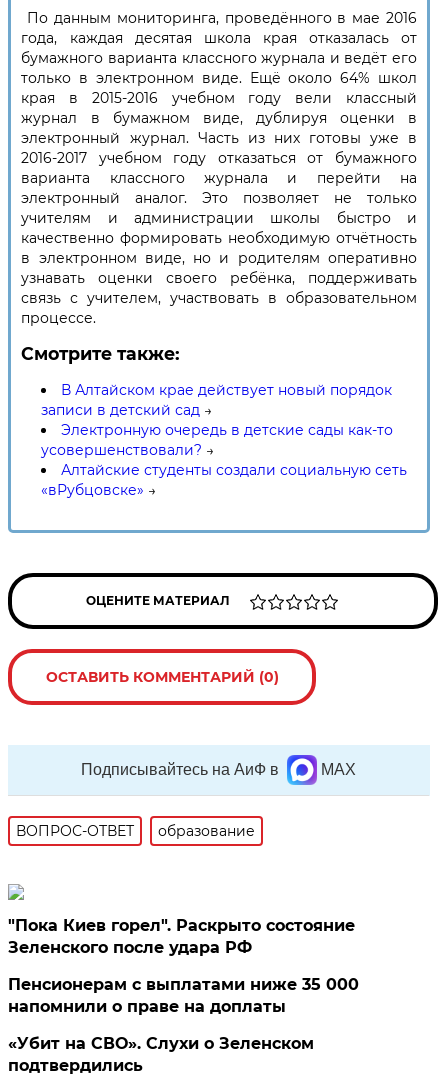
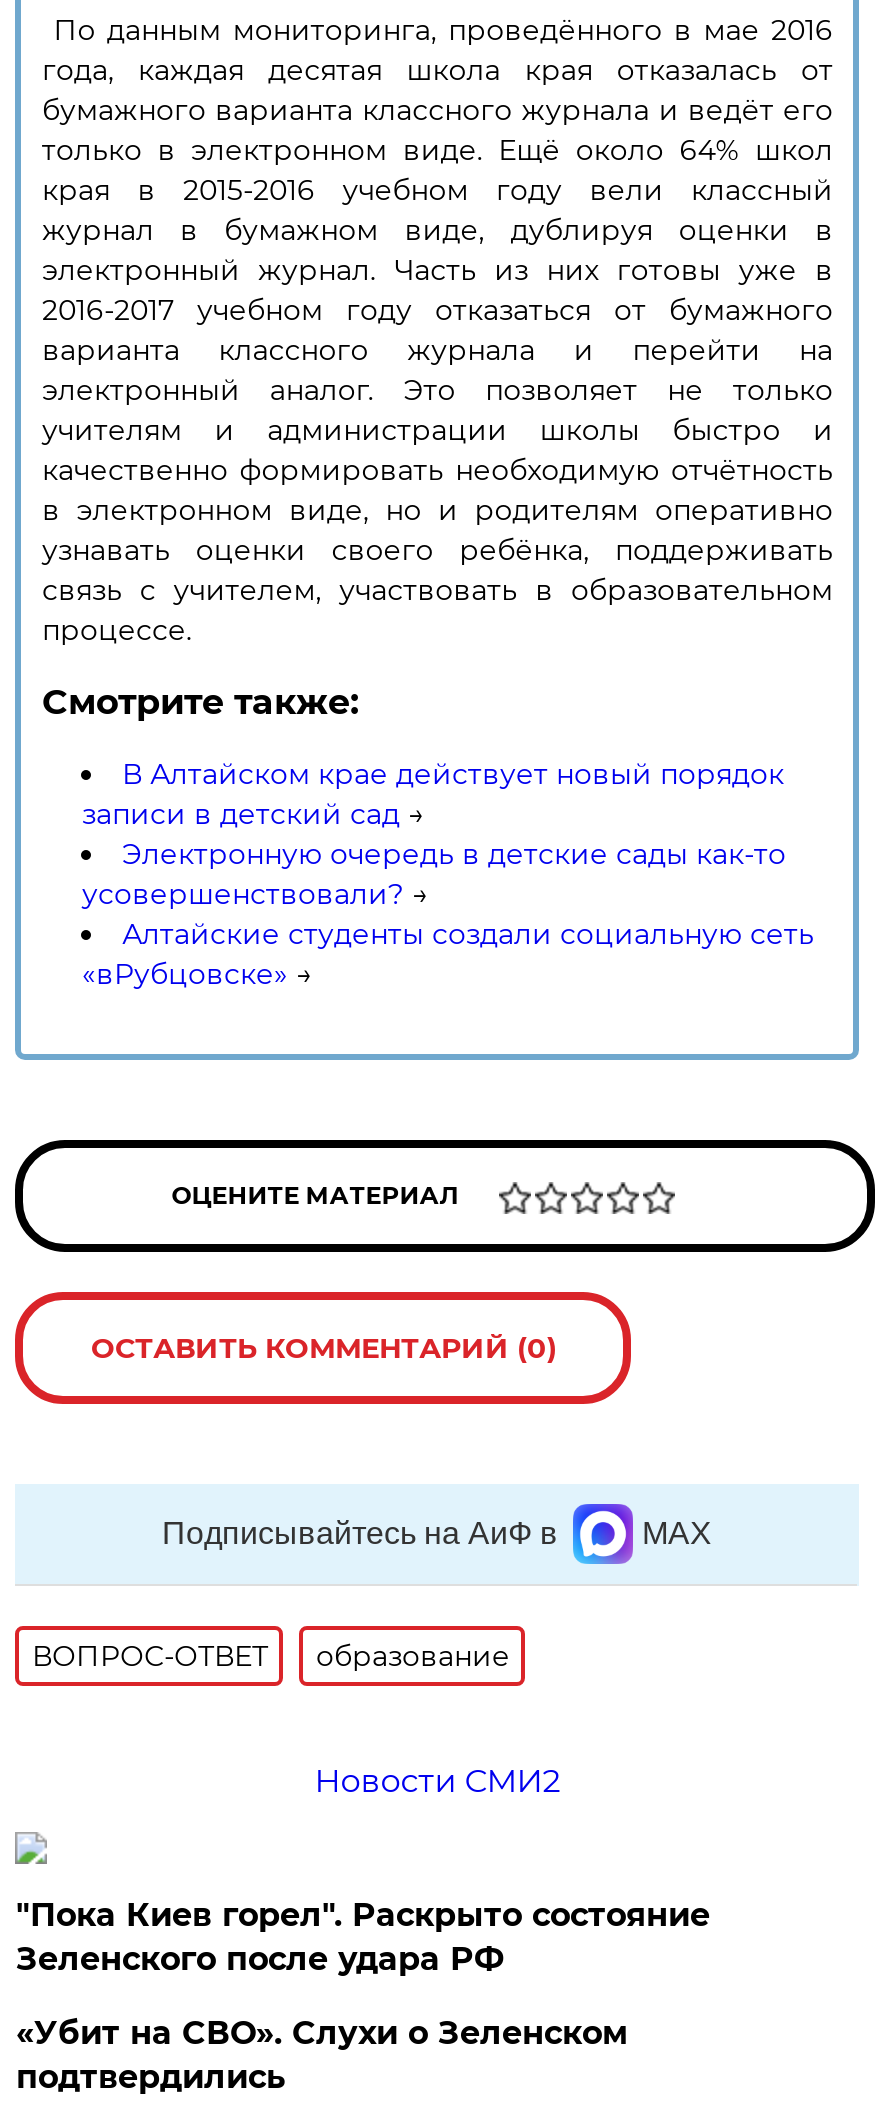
+ Новости СМИ2

moved down: "Пока Киев горел". Раскрыто состояние | Зеленского после удара РФ

- Пенсионерам с выплатами ниже 35 000
- напомнили о праве на доплаты
